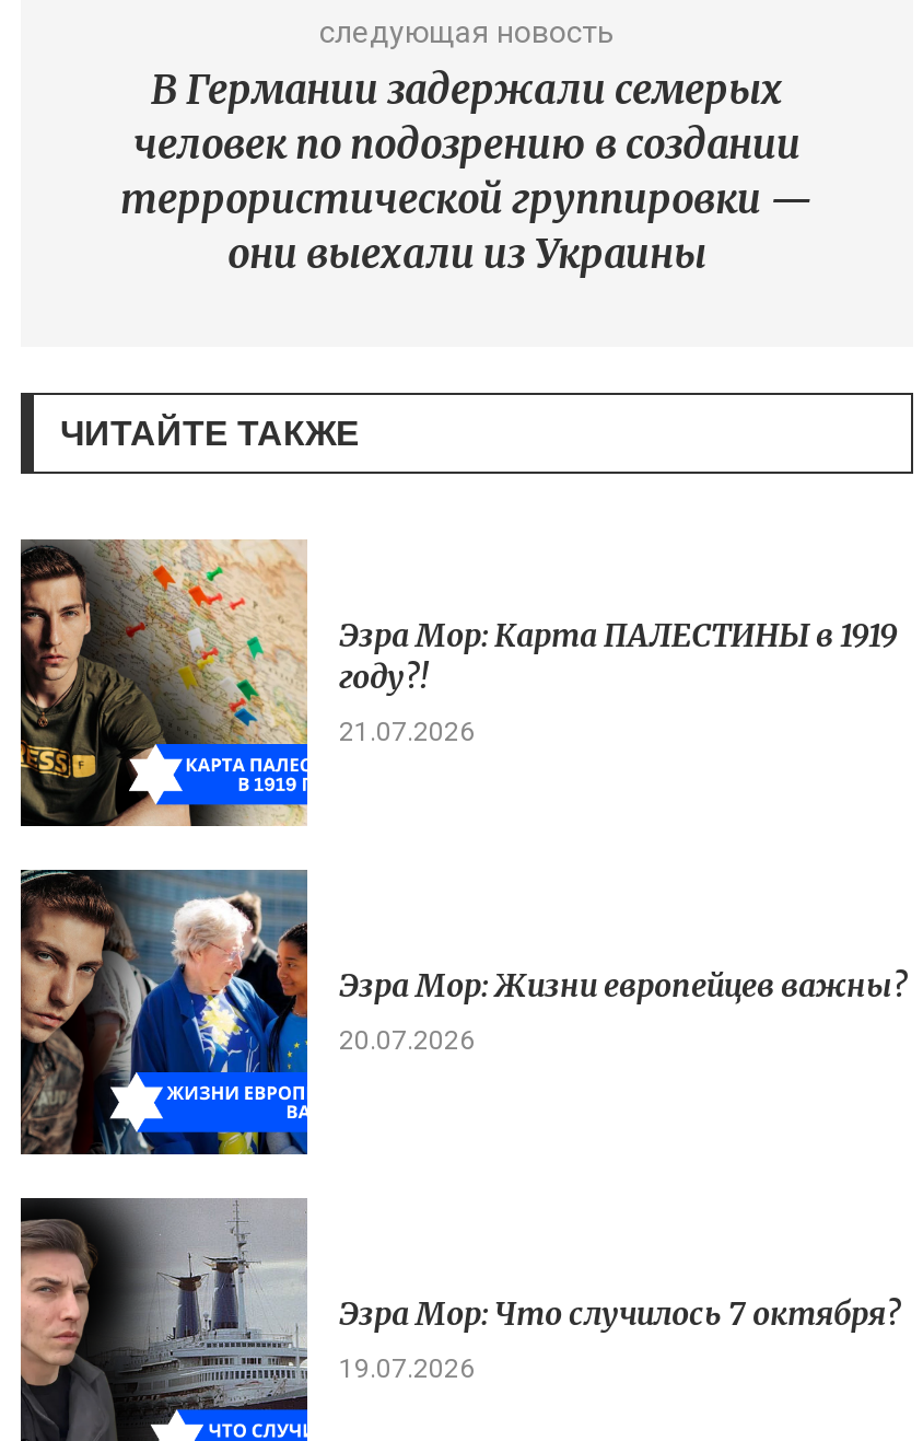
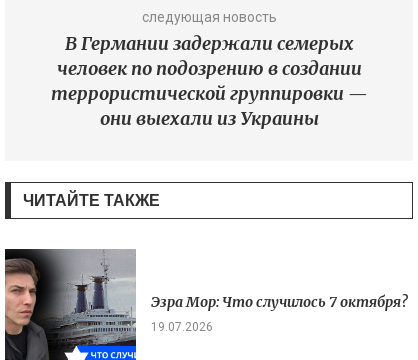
- [image]
- Эзра Мор: Карта ПАЛЕСТИНЫ в 1919
- году?!
- 21.07.2026

- [image]
- Эзра Мор: Жизни европейцев важны?
- 20.07.2026
